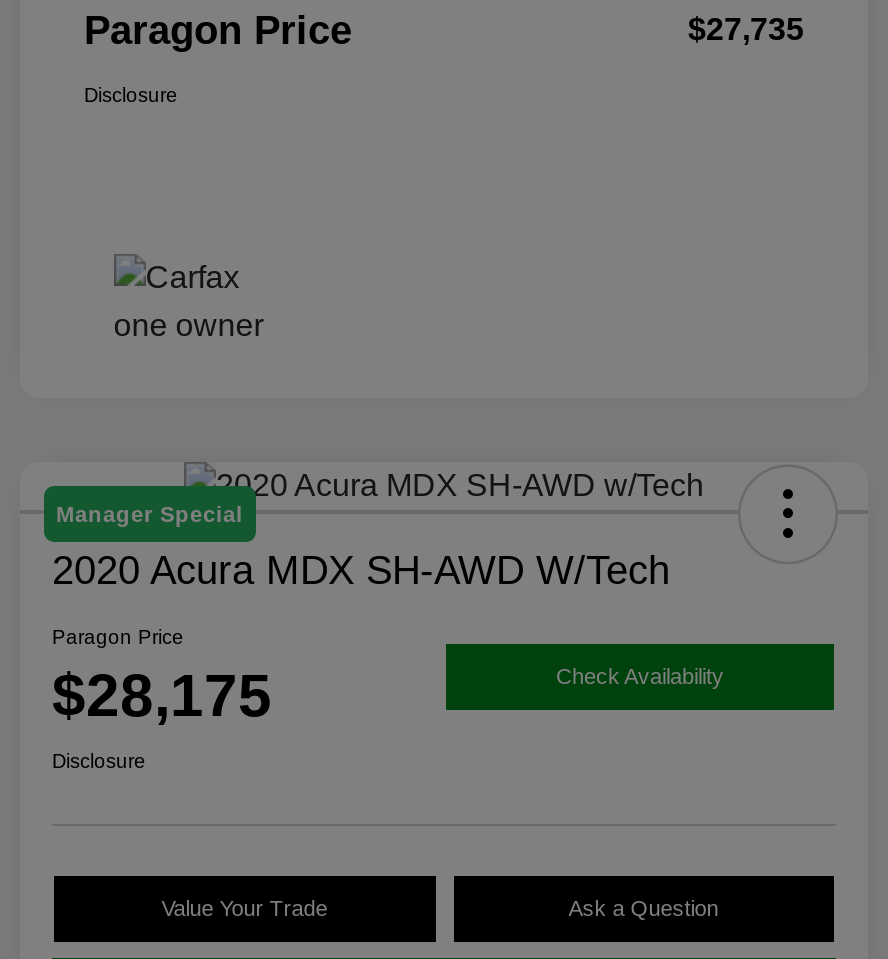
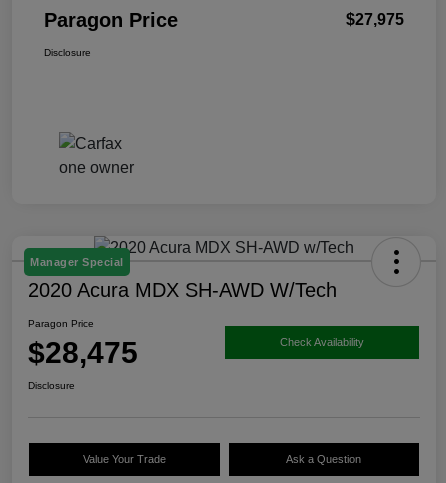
- $27,735
+ $27,975

- $28,175
+ $28,475
